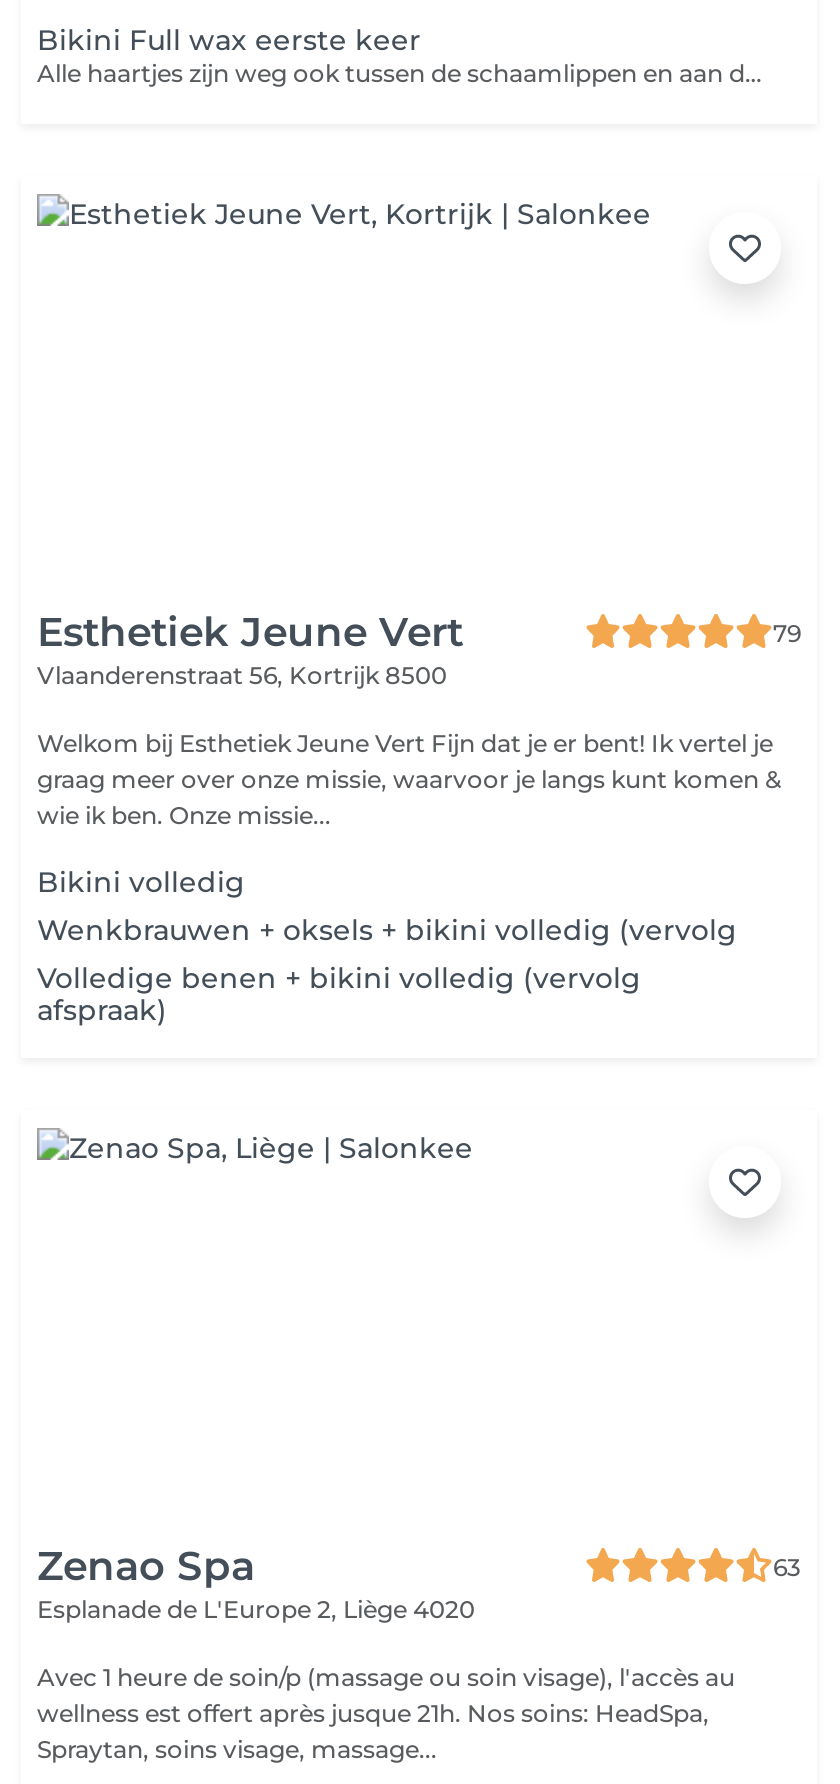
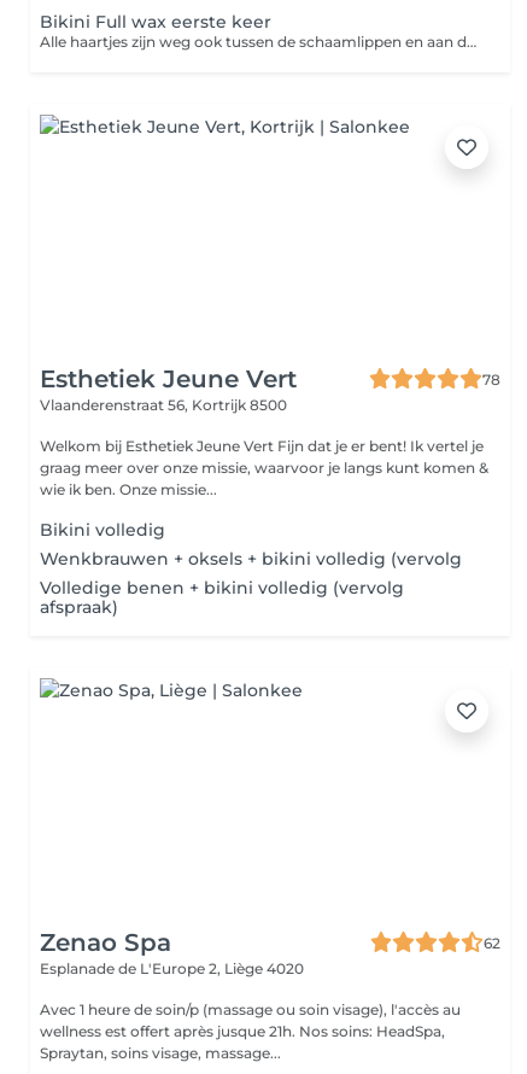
- 79
+ 78

- 63
+ 62
